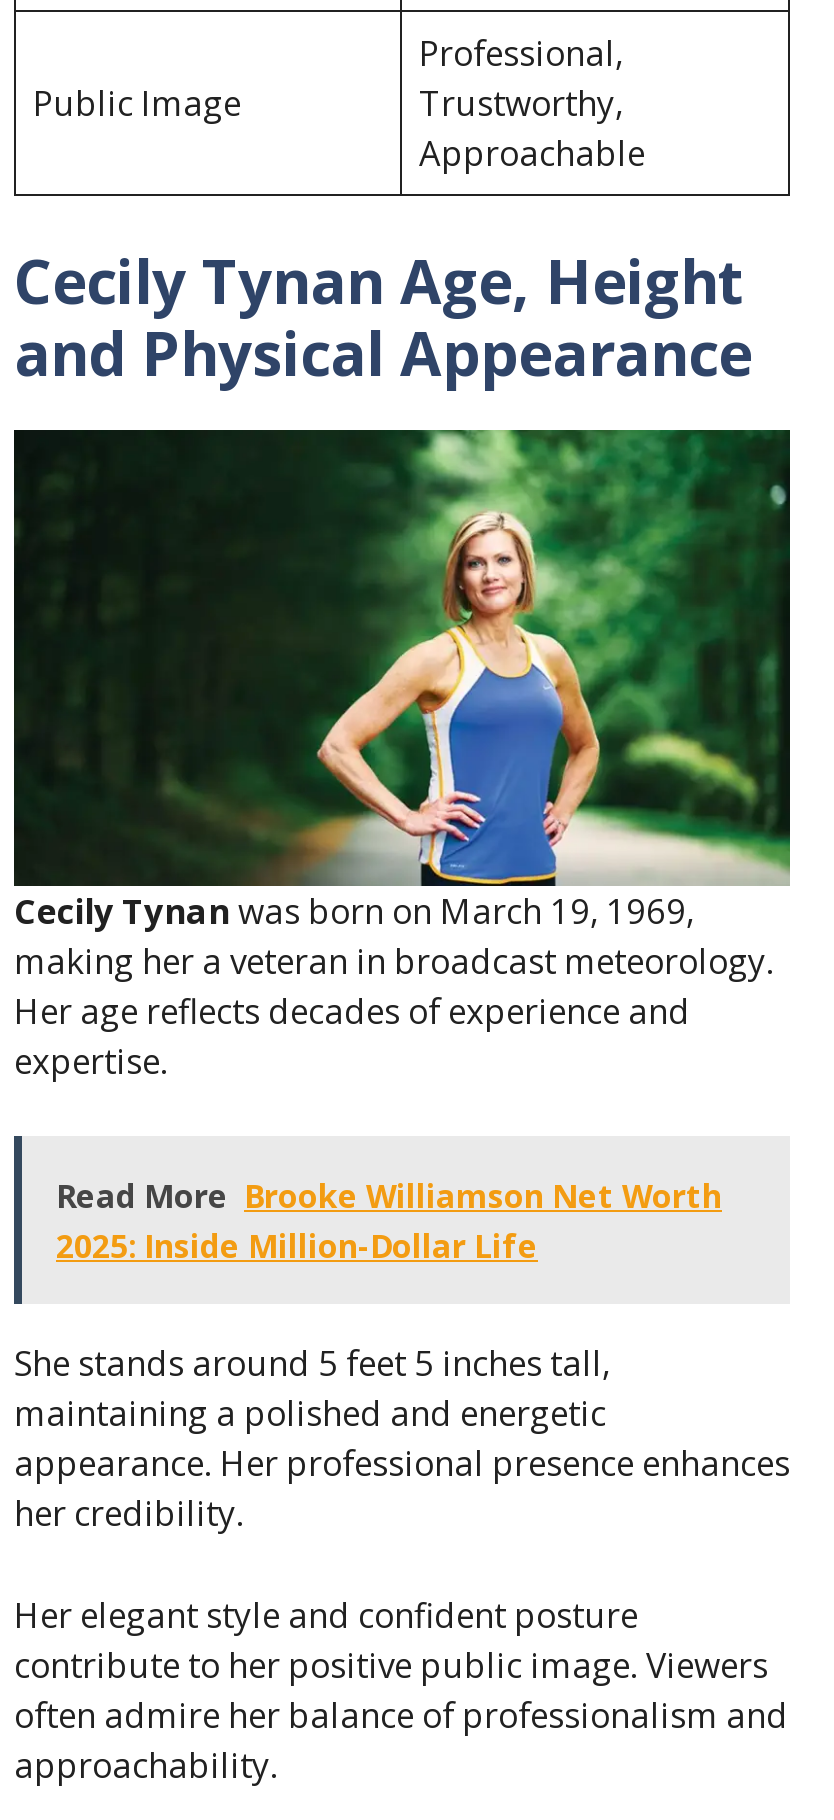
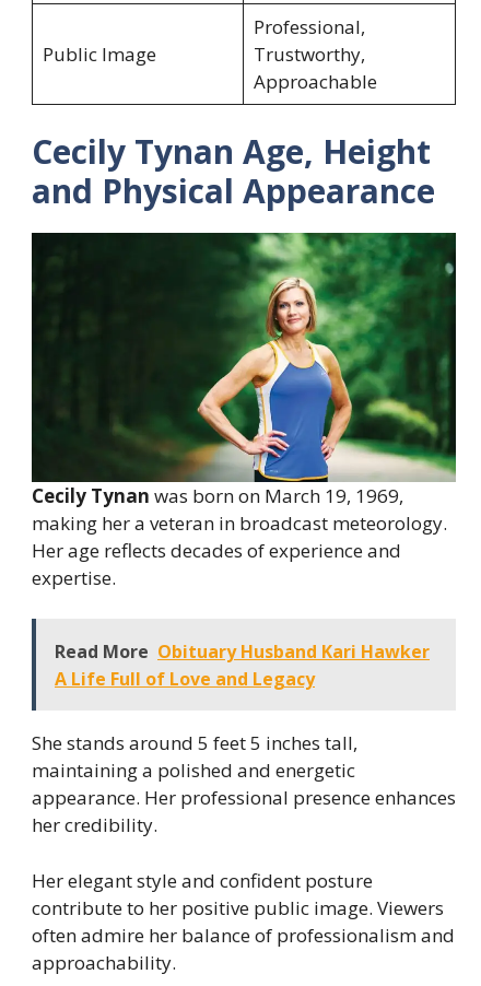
- Read More Brooke Williamson Net Worth
- 2025: Inside Million-Dollar Life
+ Read More Obituary Husband Kari Hawker
+ A Life Full of Love and Legacy
